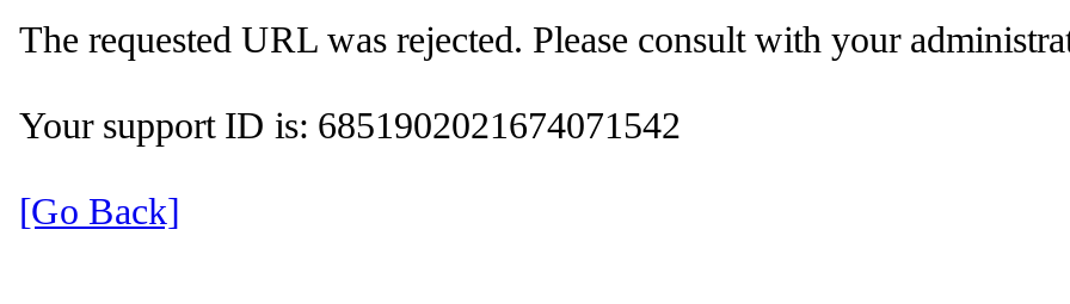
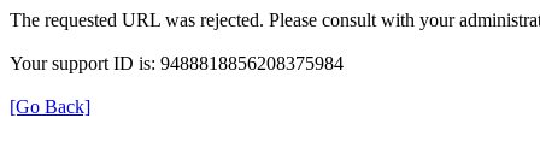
- Your support ID is: 6851902021674071542
+ Your support ID is: 9488818856208375984
